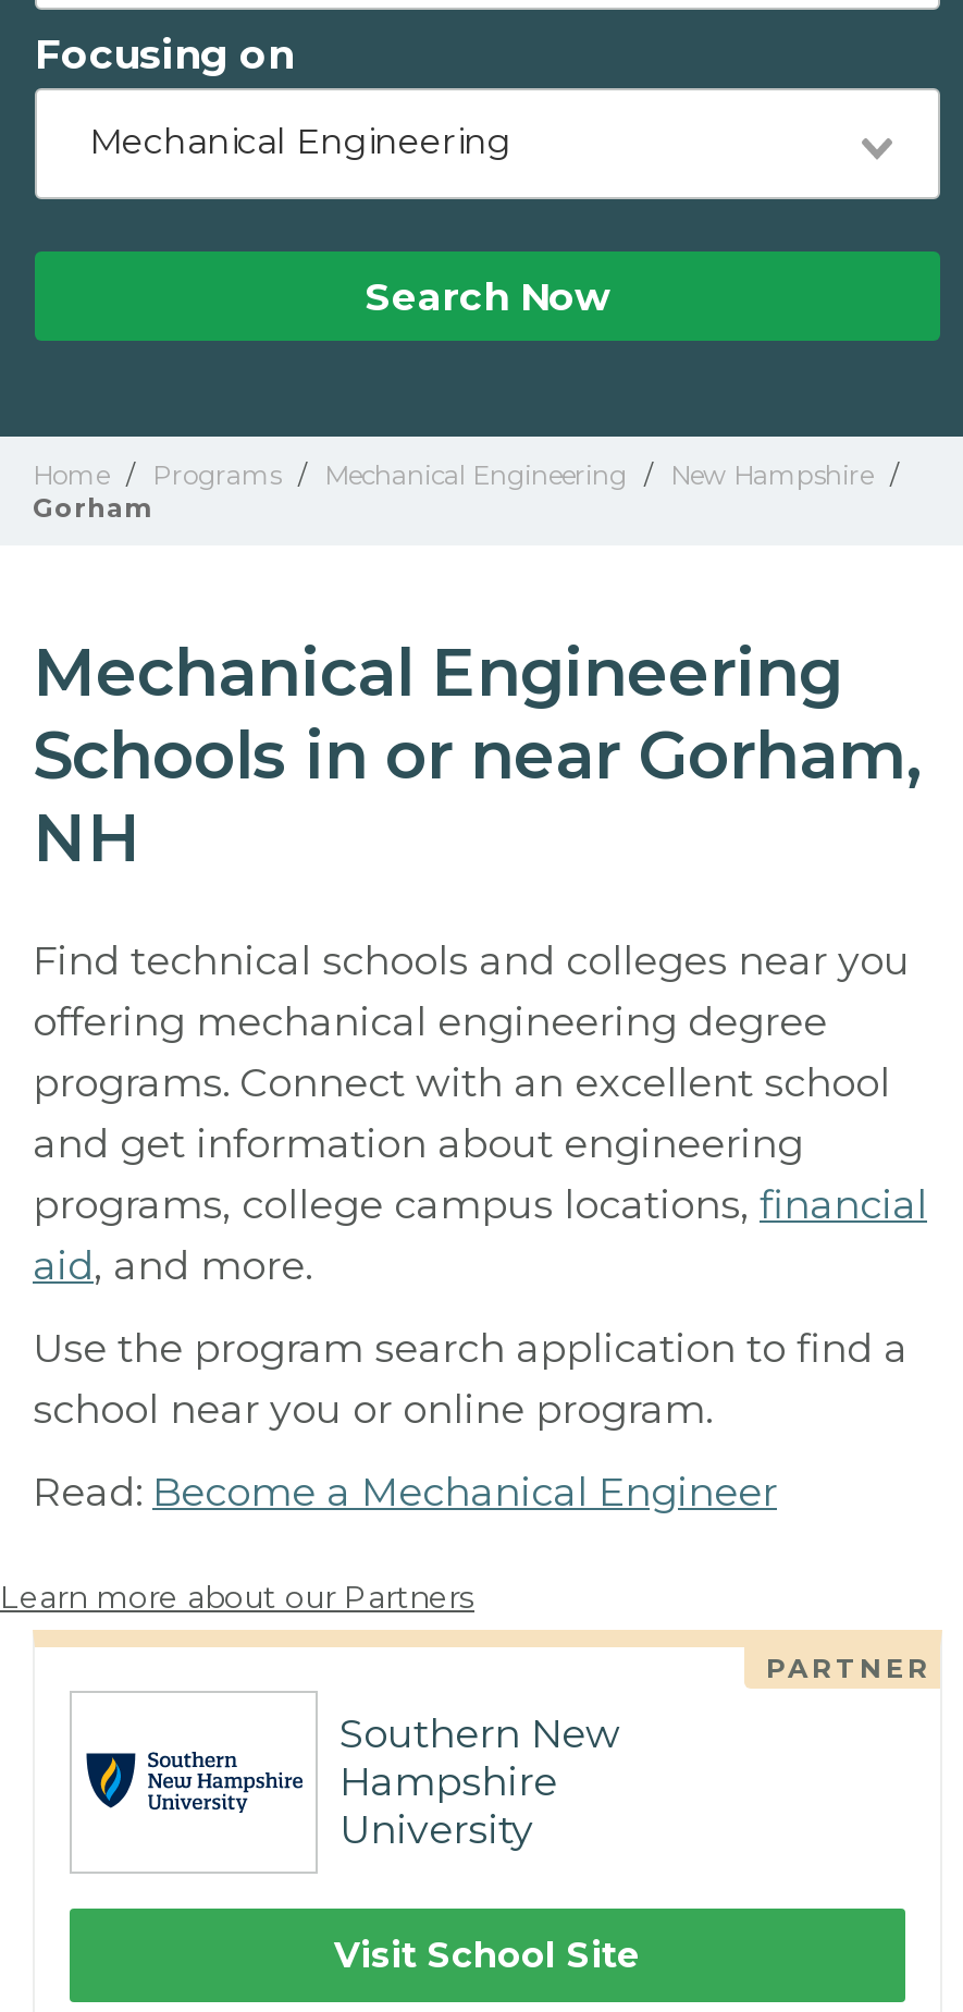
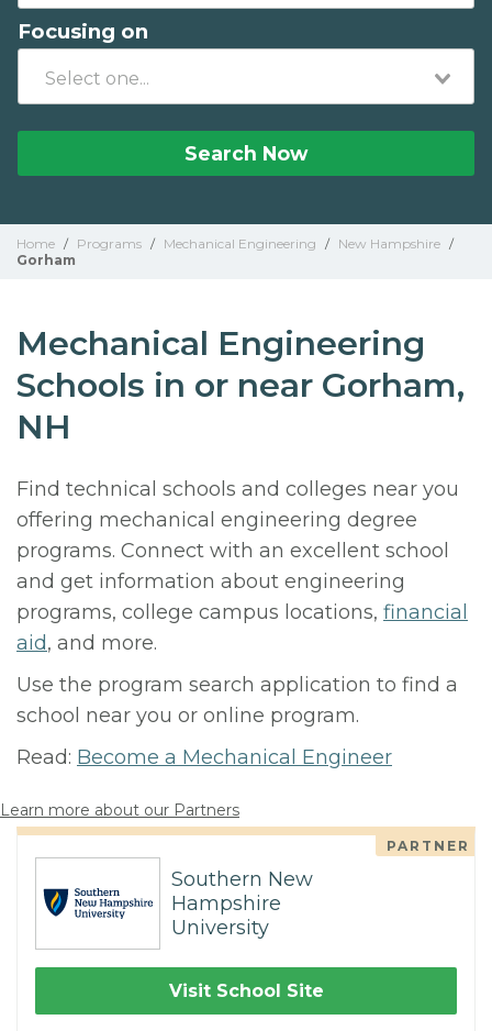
- Mechanical Engineering
